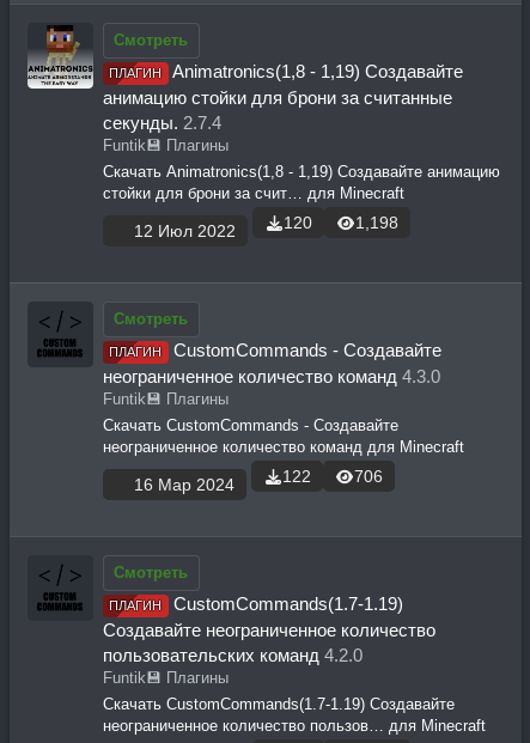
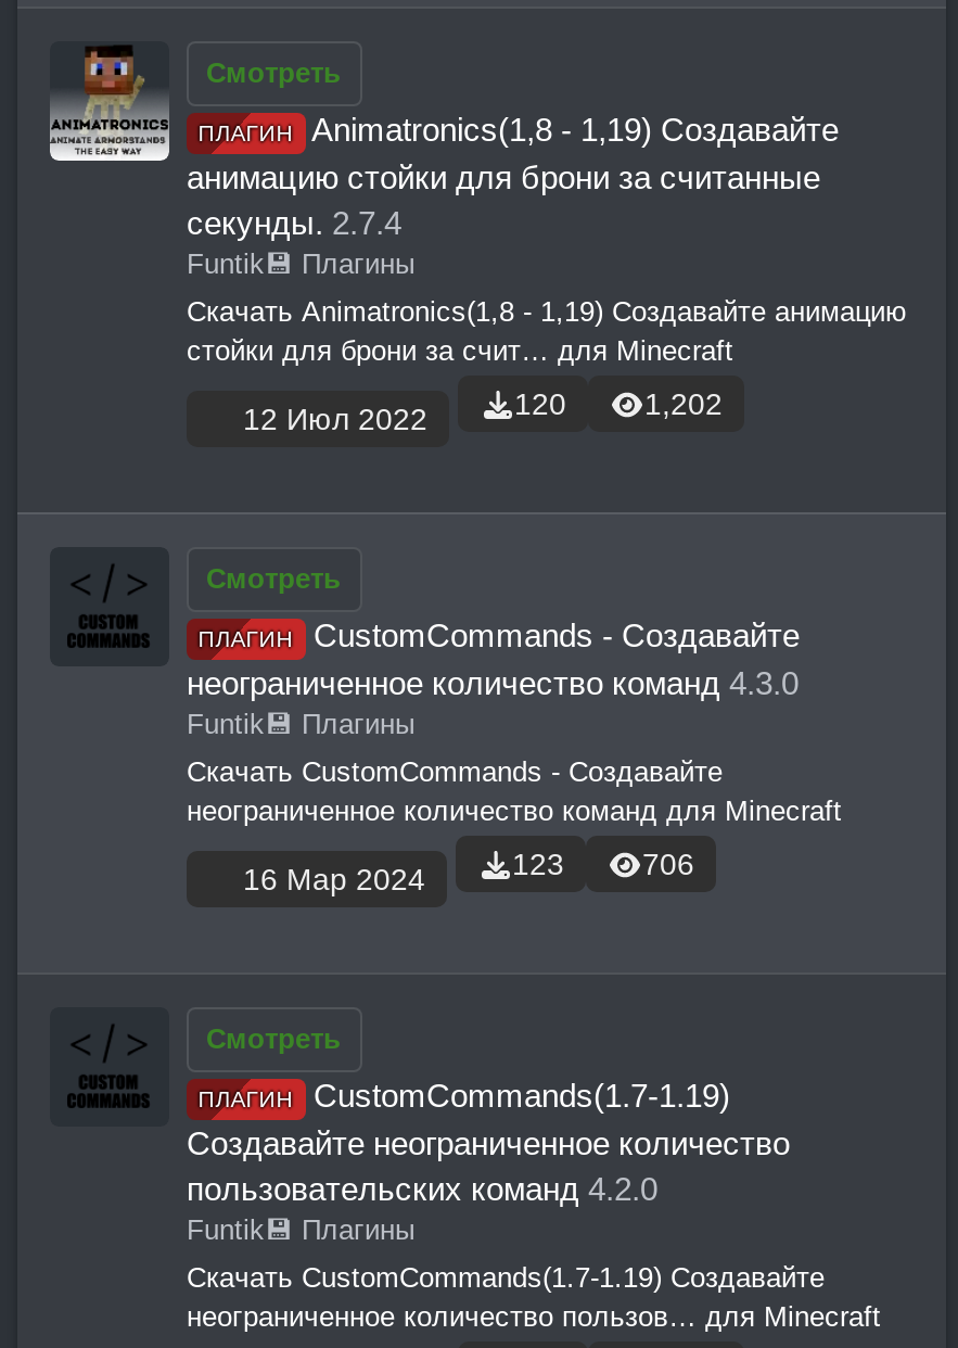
- 1,198
+ 1,202

- 122
+ 123
